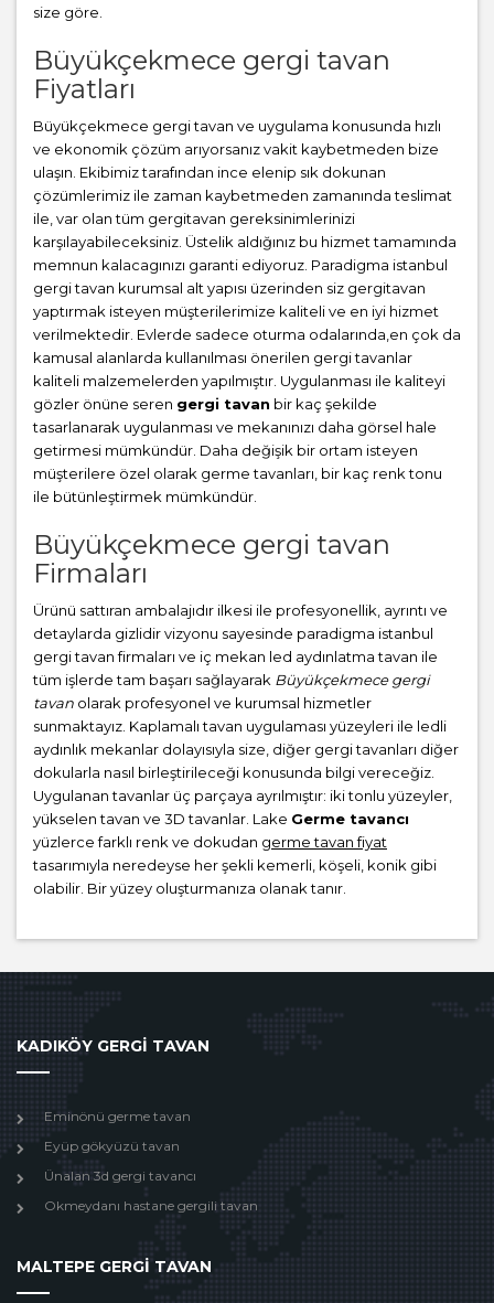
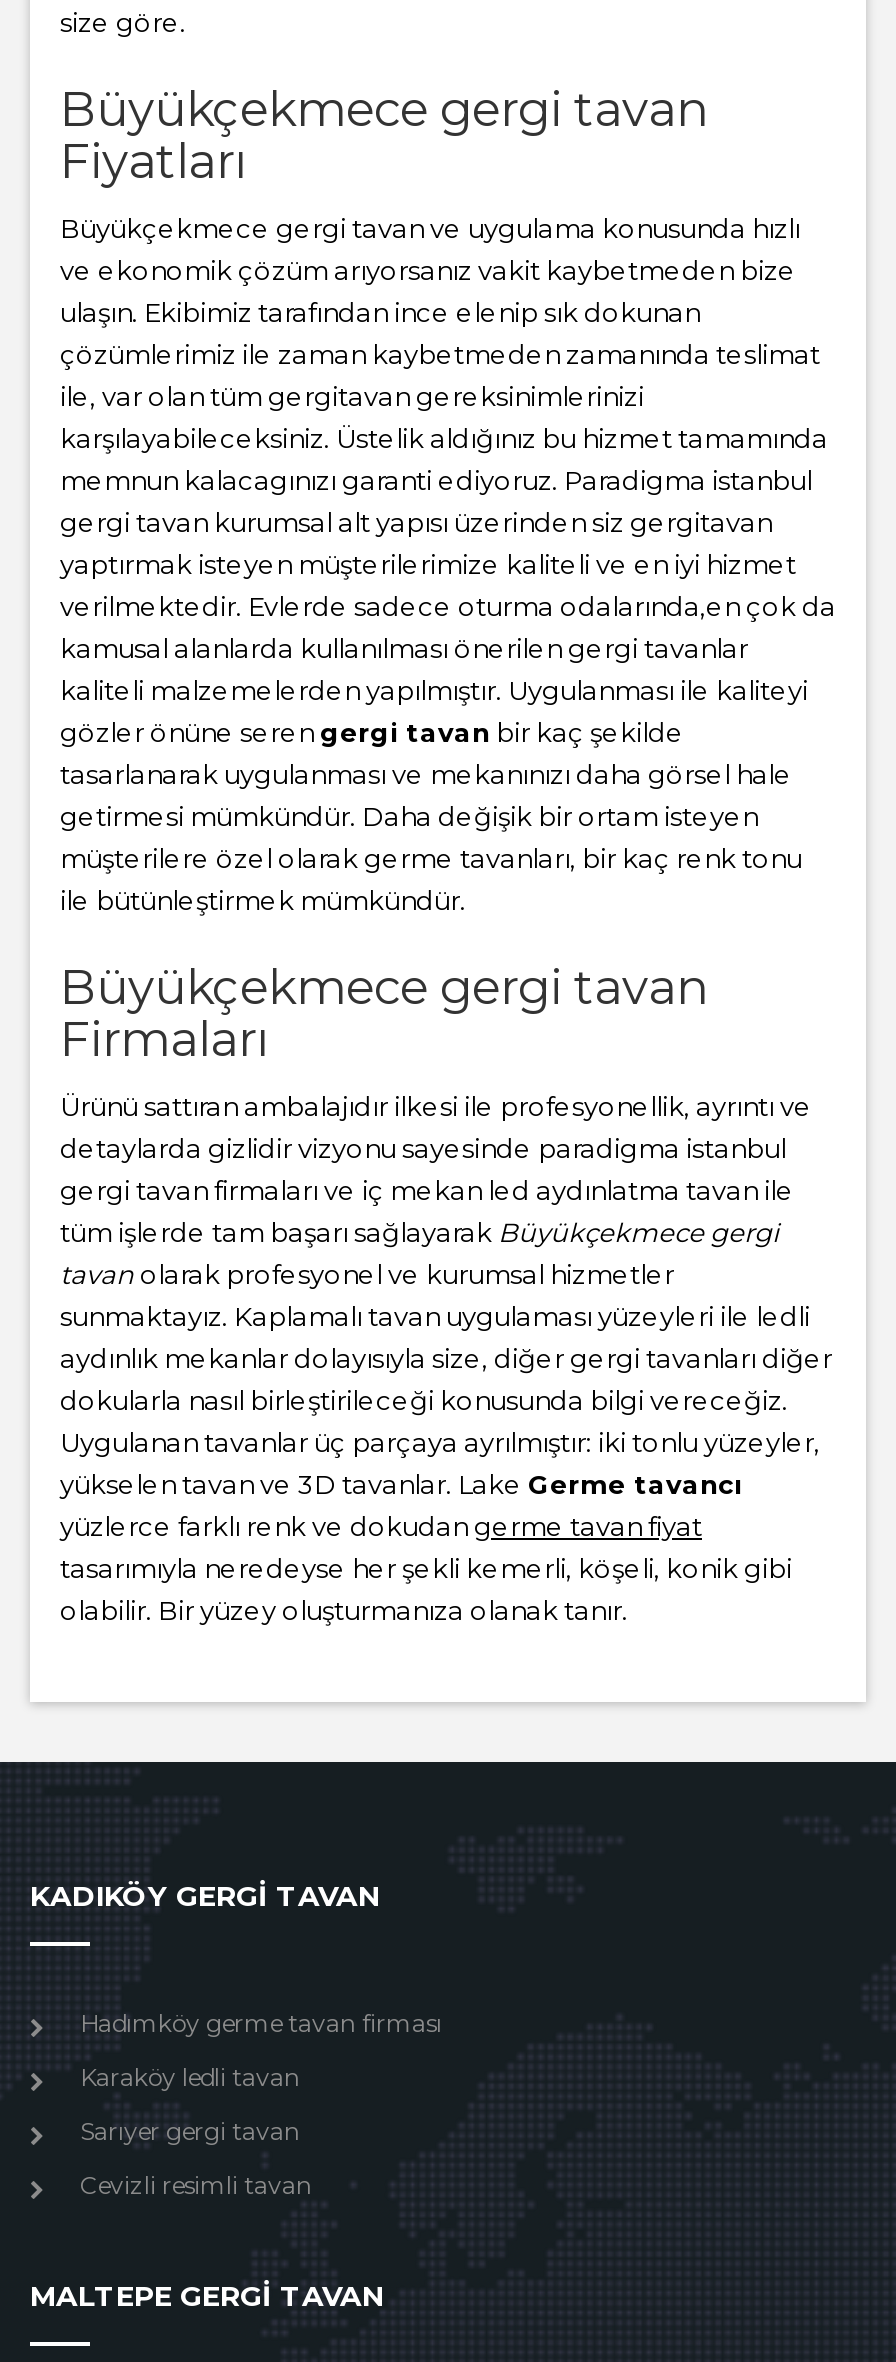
- Eminönü germe tavan
+ Hadımköy germe tavan firması

- Eyüp gökyüzü tavan
+ Karaköy ledli tavan

- Ünalan 3d gergi tavancı
+ Sarıyer gergi tavan

- Okmeydanı hastane gergili tavan
+ Cevizli resimli tavan
